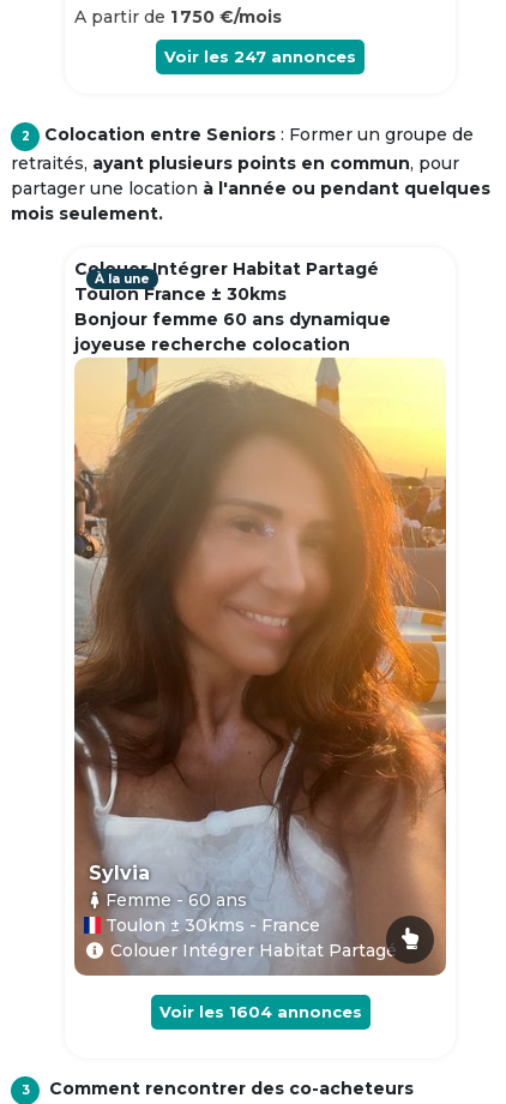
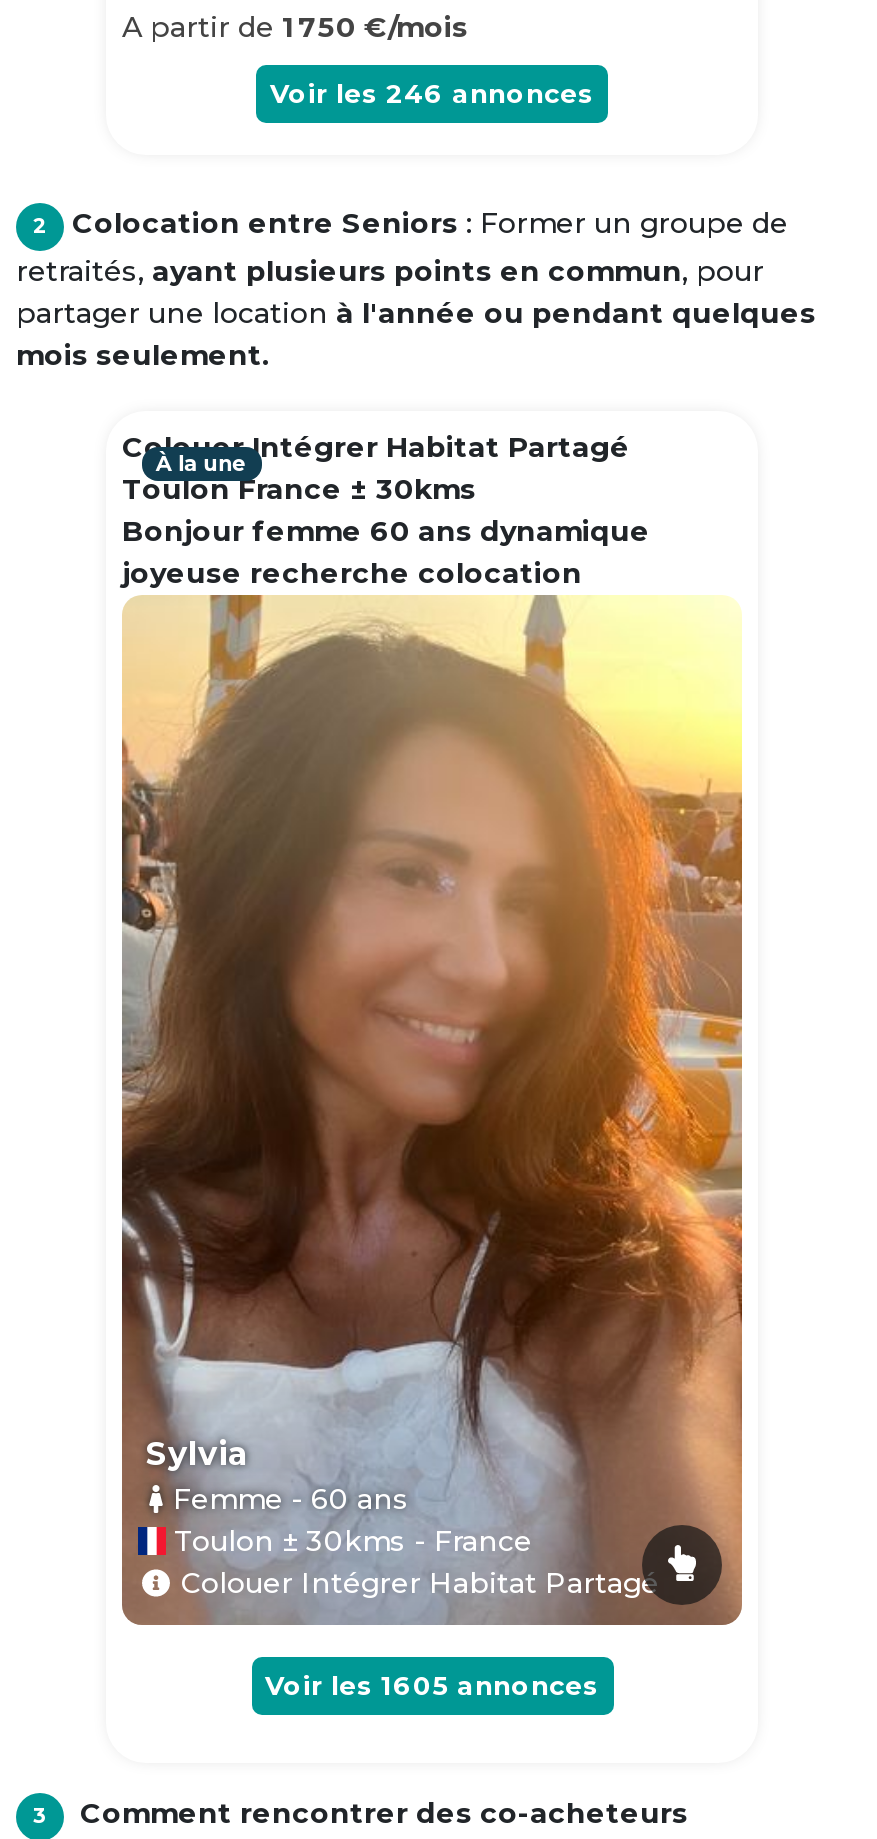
- Voir les 247 annonces
+ Voir les 246 annonces

- Voir les 1604 annonces
+ Voir les 1605 annonces
